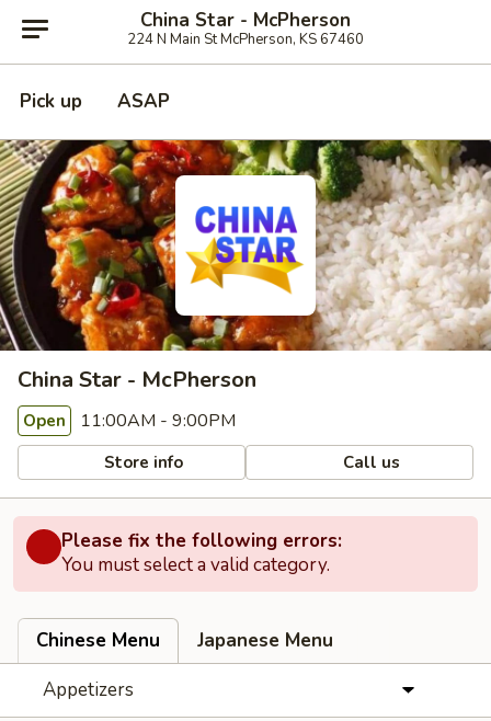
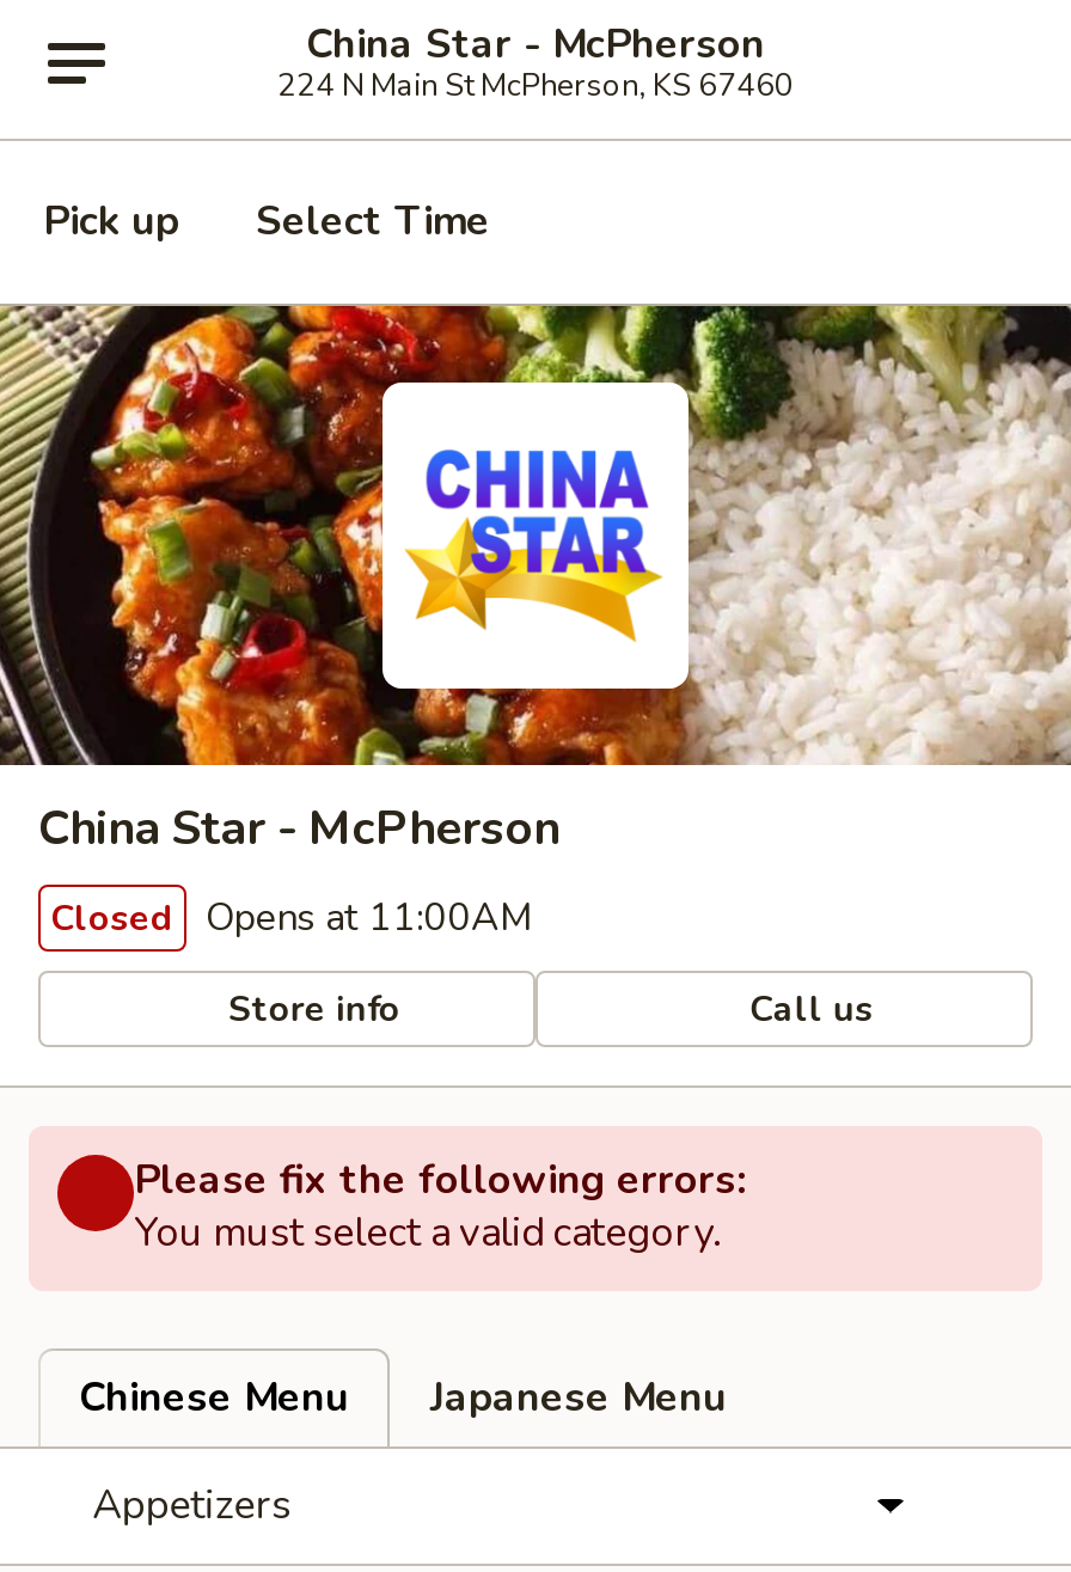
- ASAP
+ Select Time

- Open 11:00AM - 9:00PM
+ Closed Opens at 11:00AM
